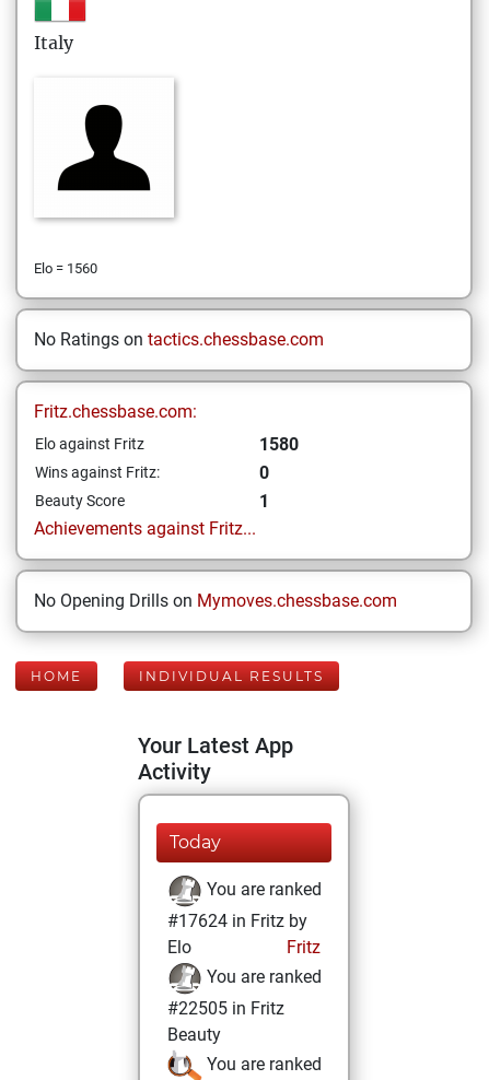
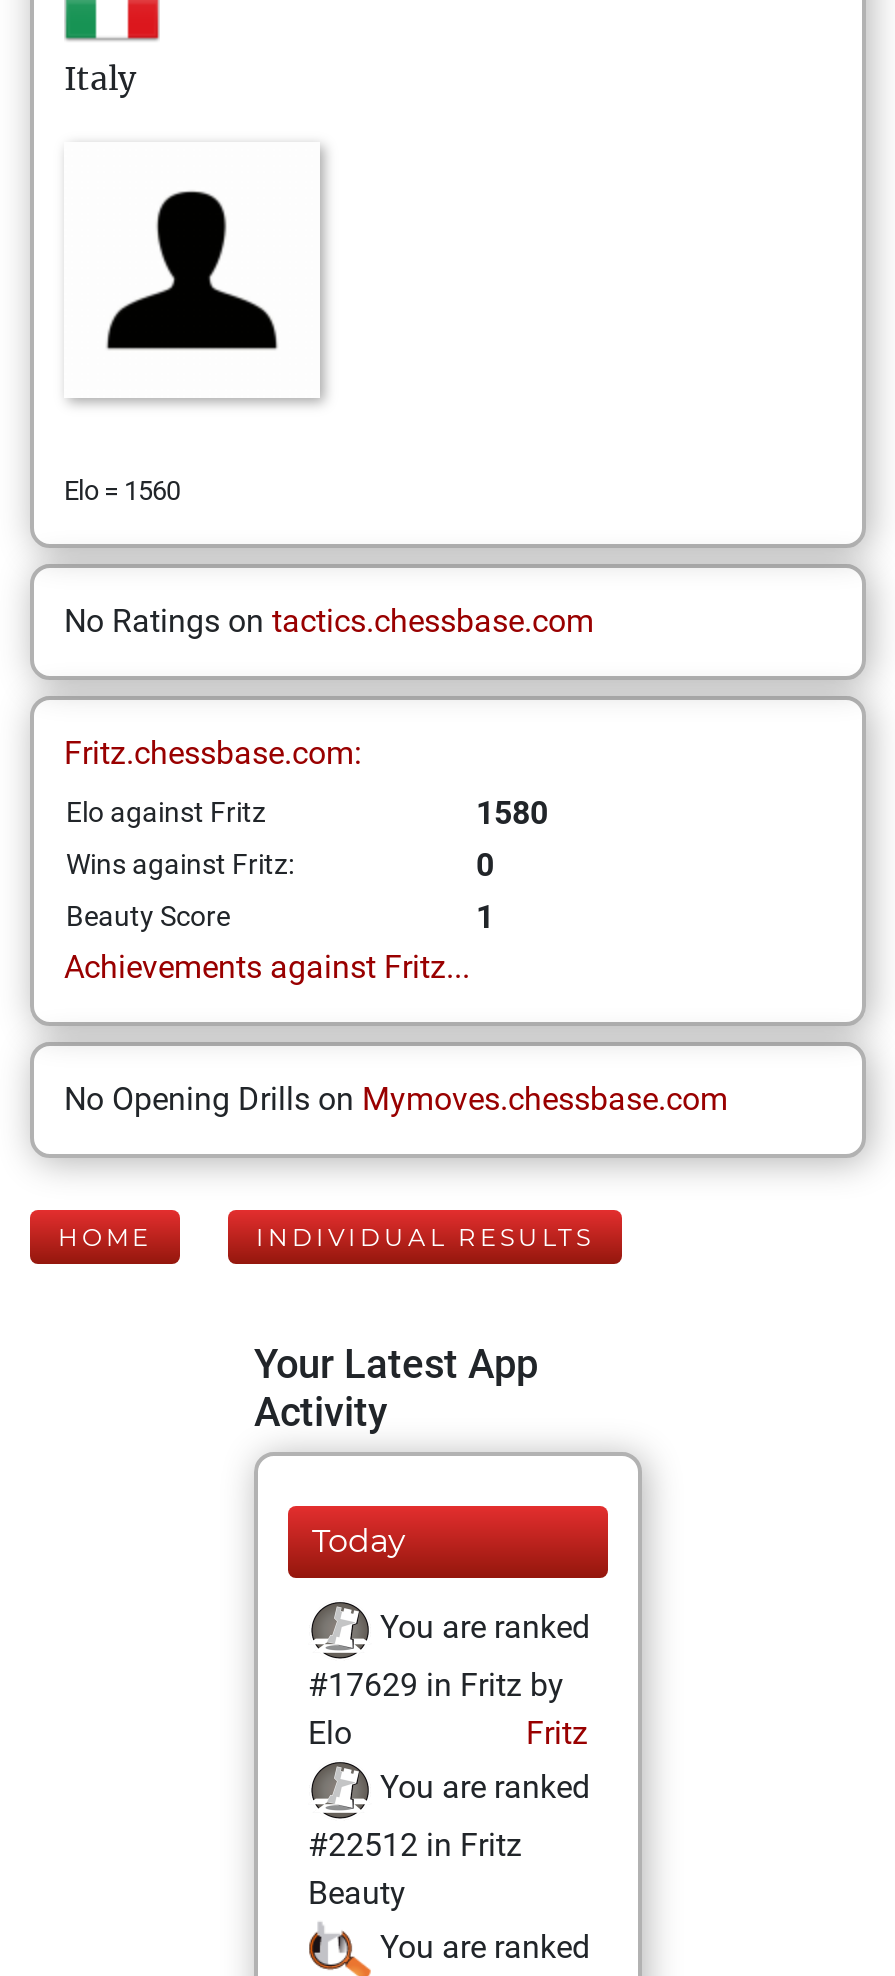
- #17624 in Fritz by
+ #17629 in Fritz by

- #22505 in Fritz
+ #22512 in Fritz
